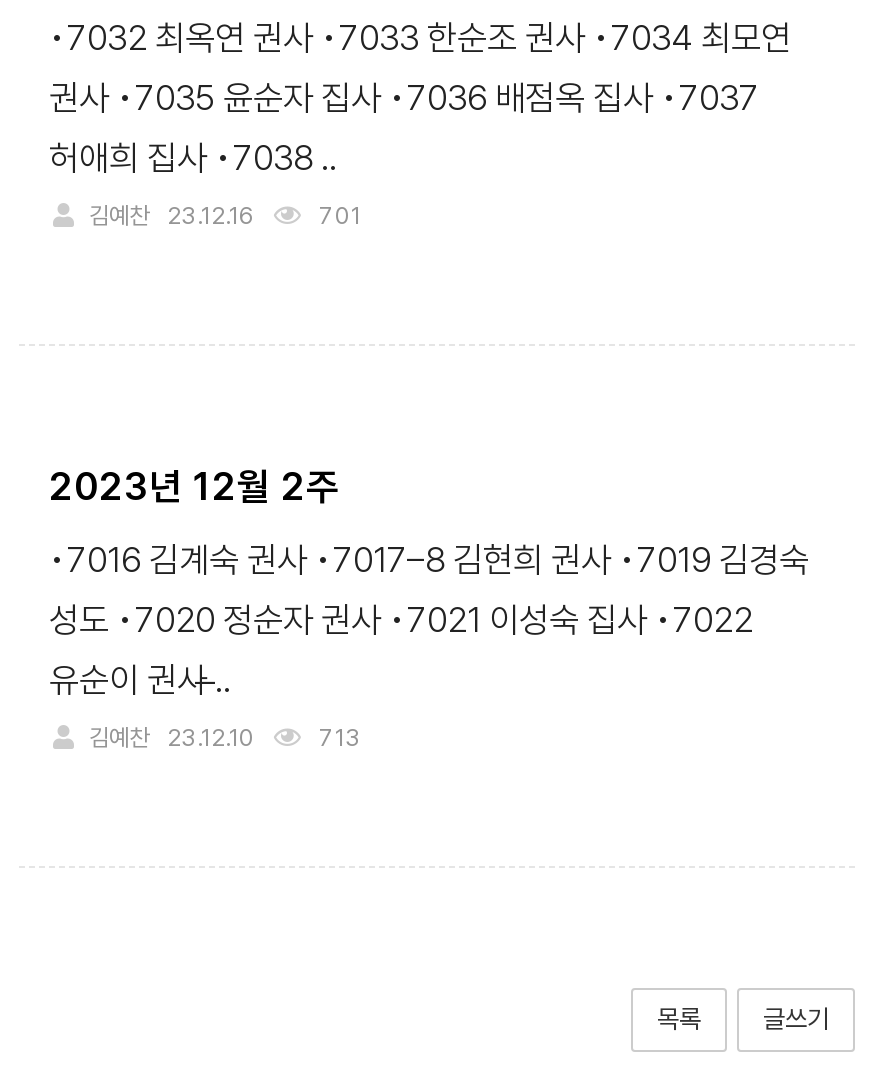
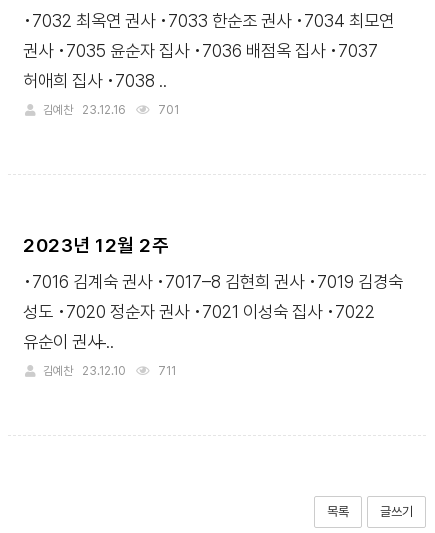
- 713
+ 711
